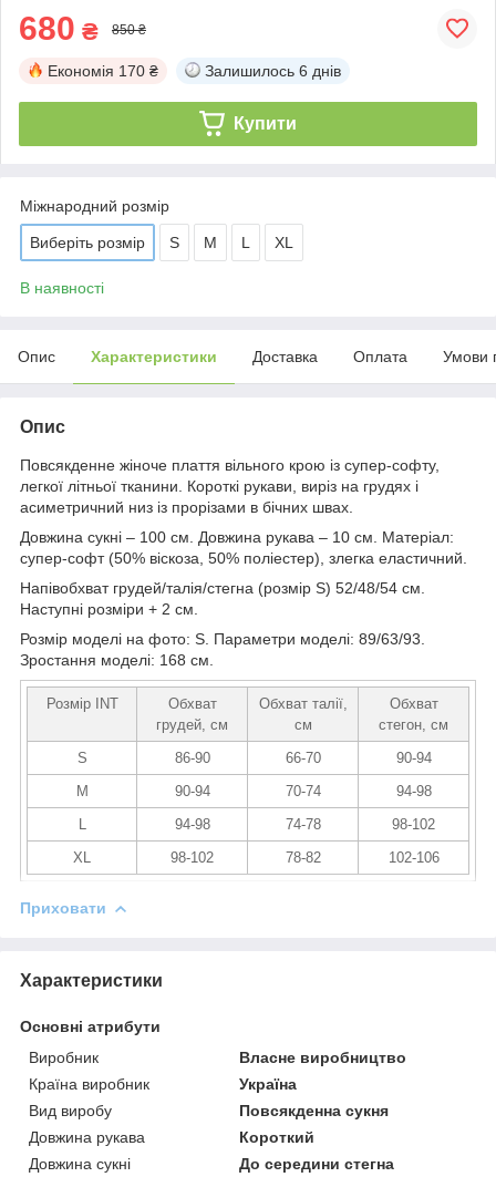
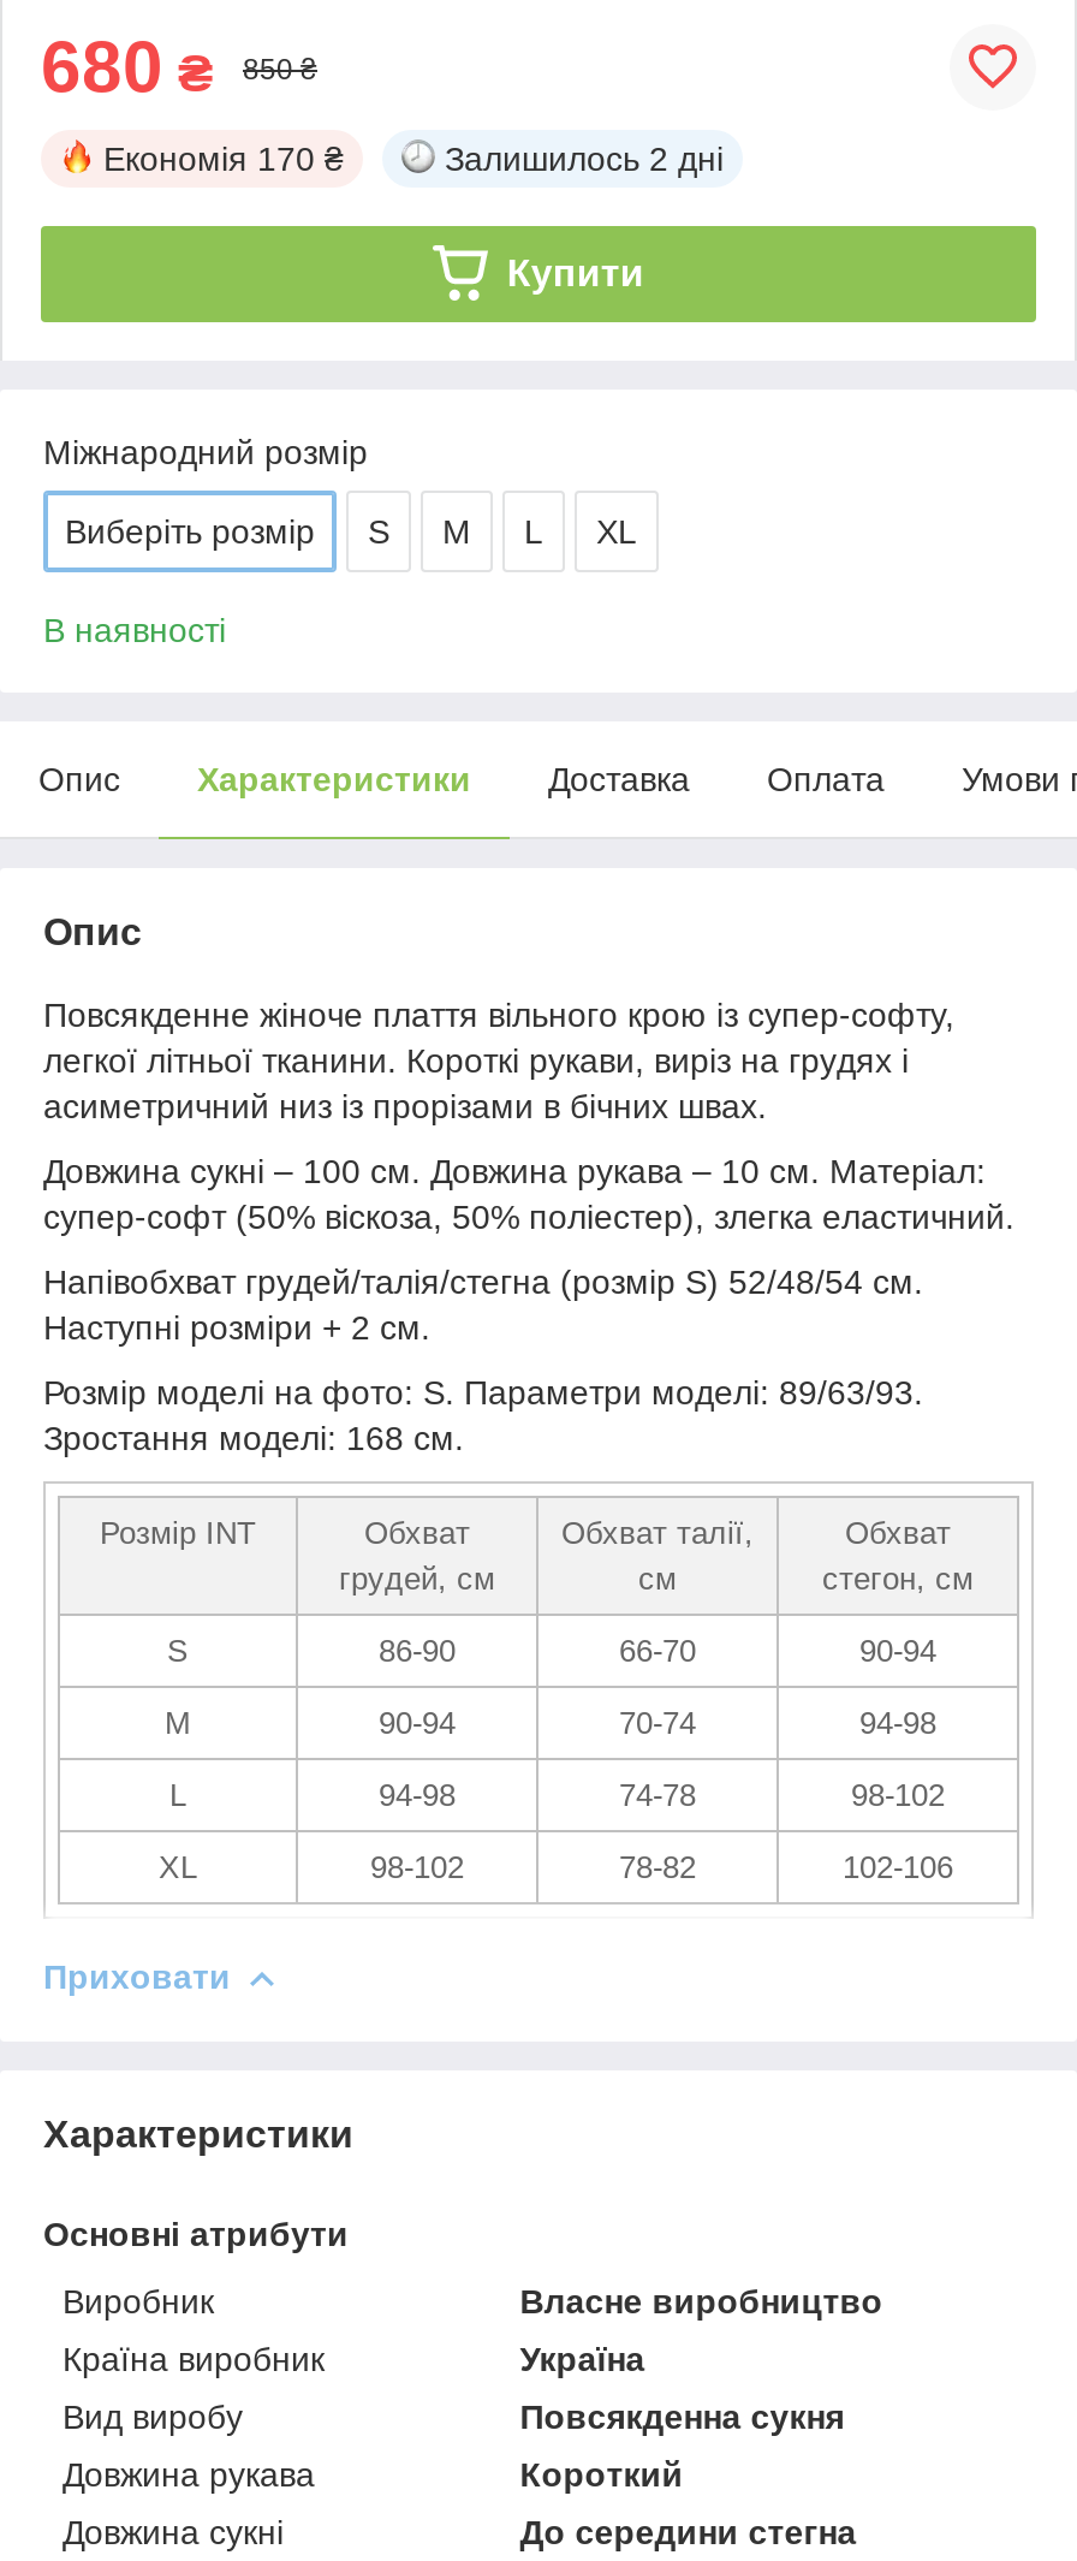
- Залишилось 6 днів
+ Залишилось 2 дні
